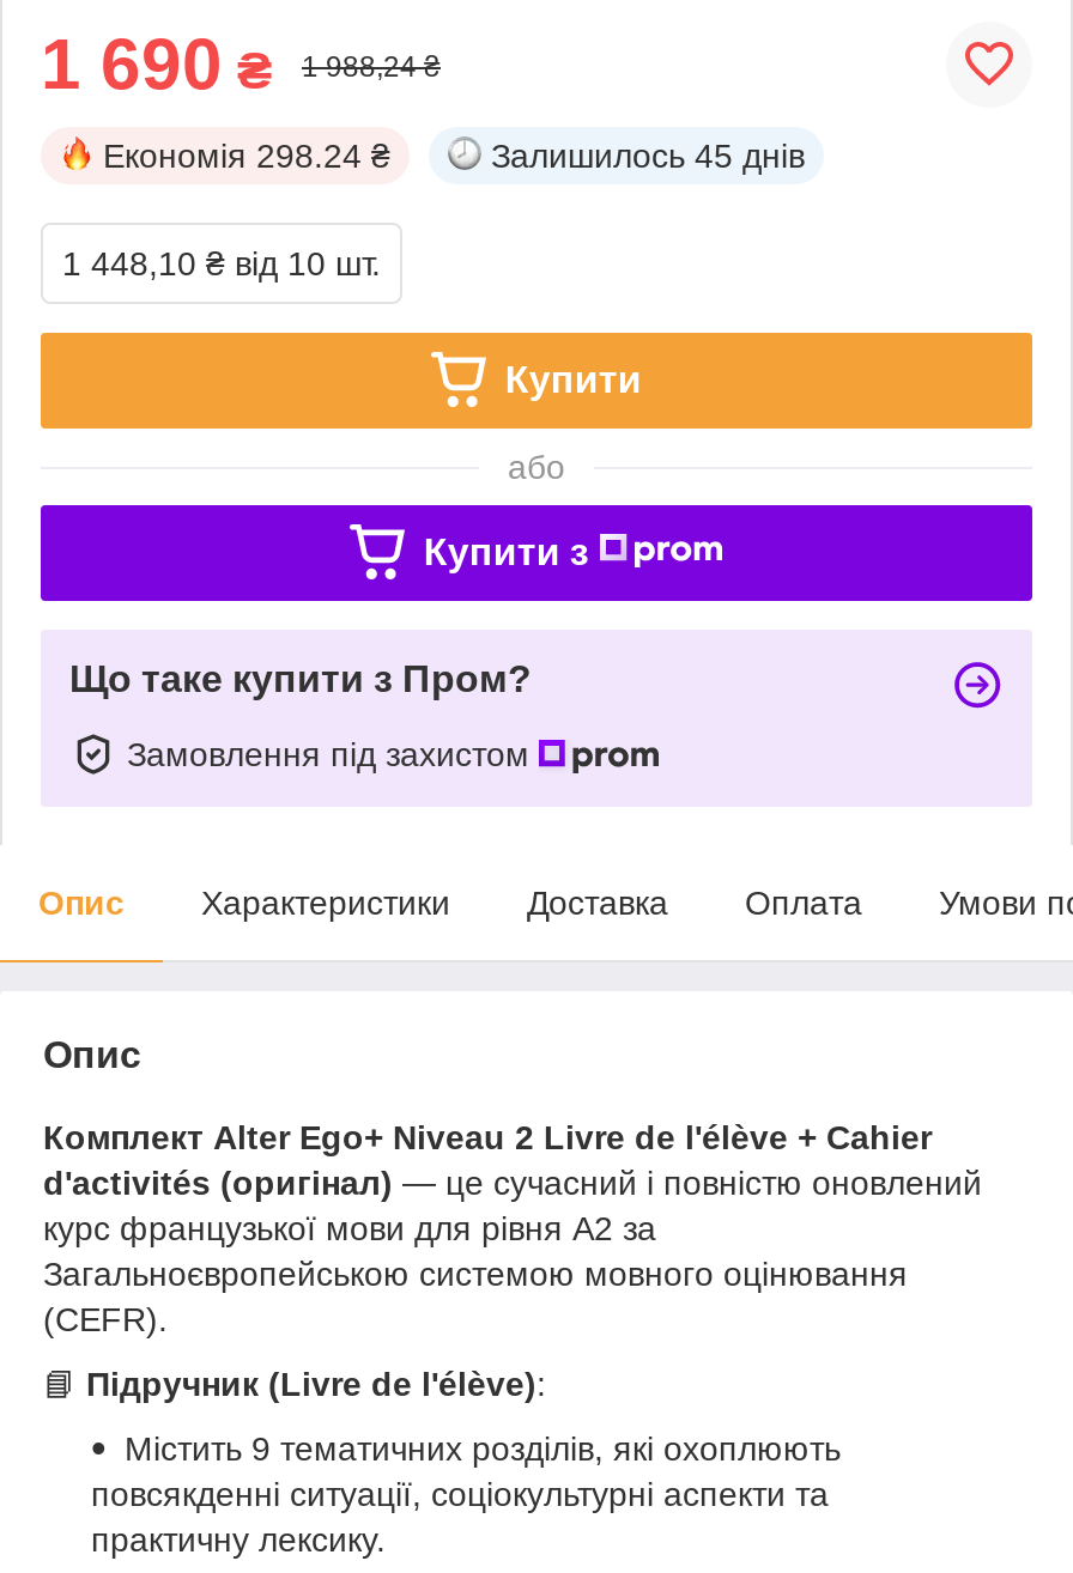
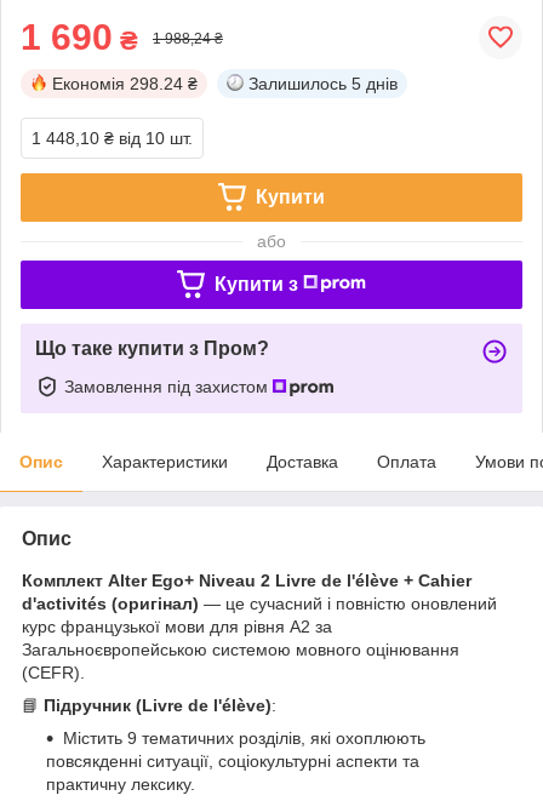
- Залишилось 45 днів
+ Залишилось 5 днів
